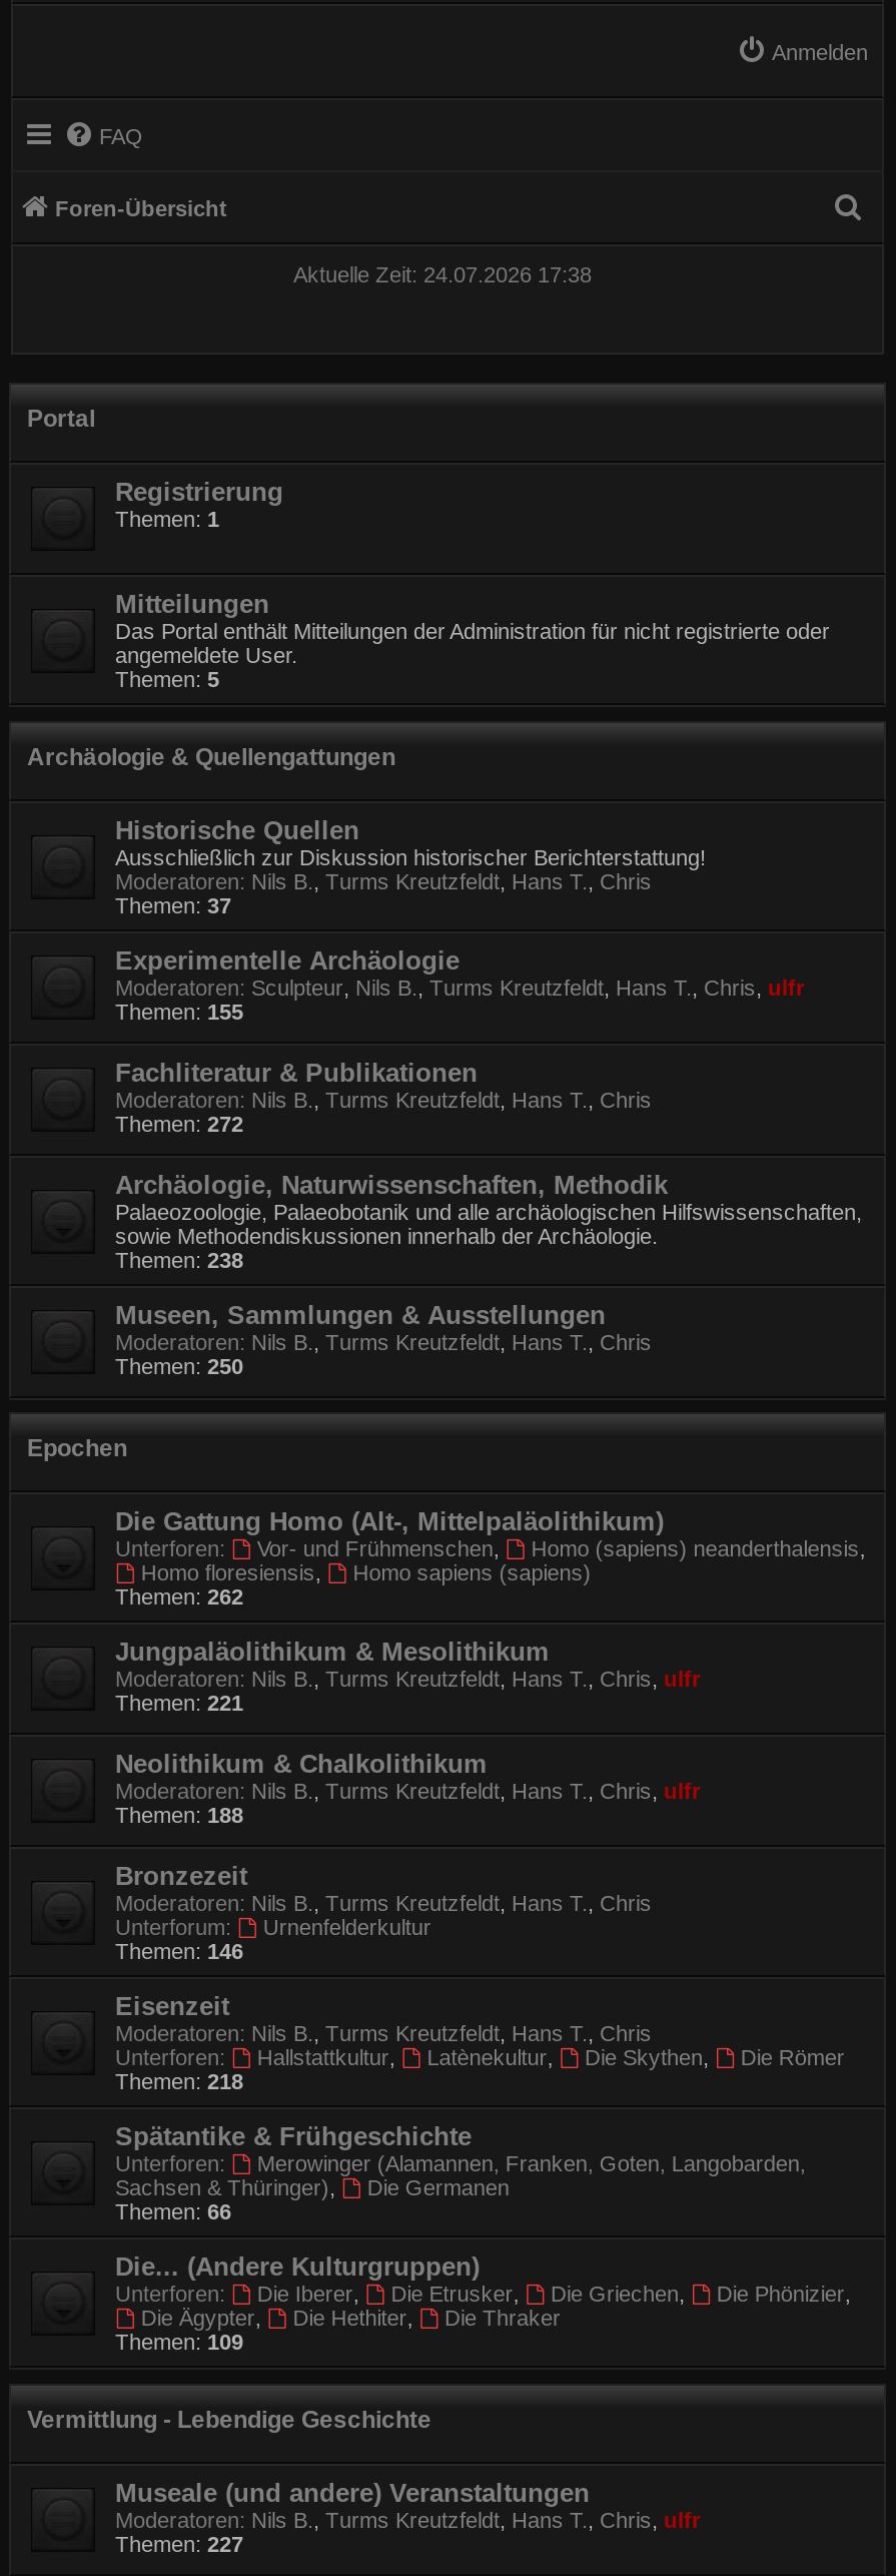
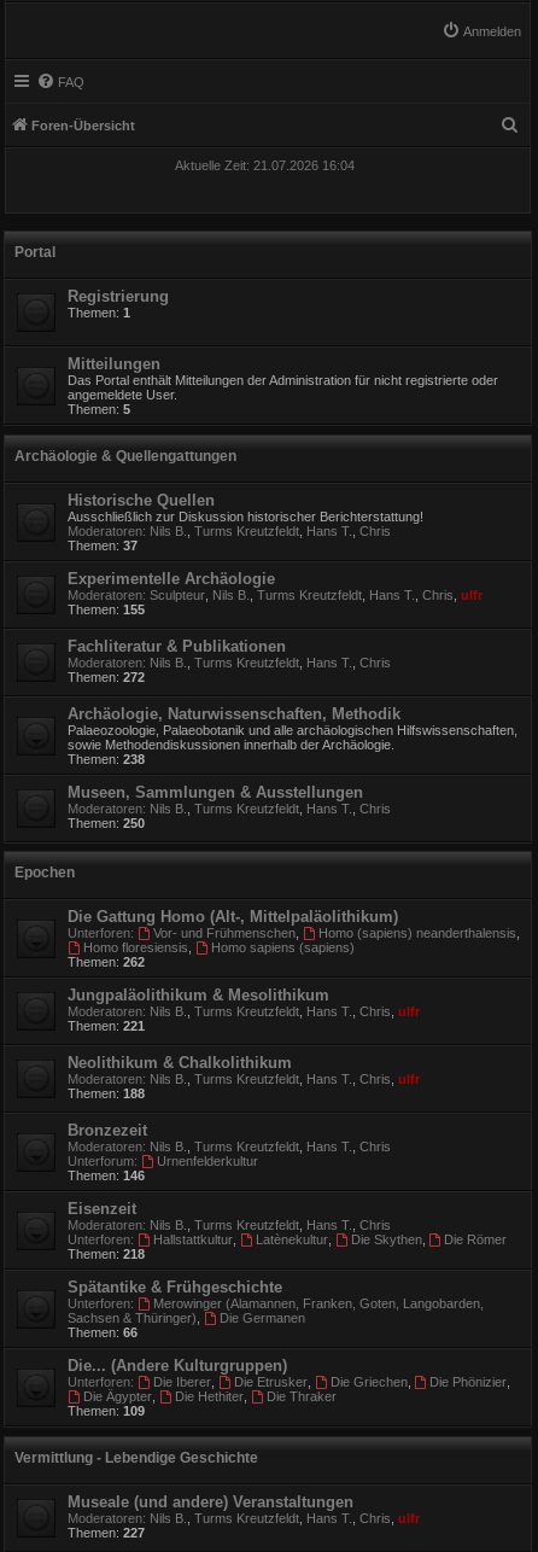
- Aktuelle Zeit: 24.07.2026 17:38
+ Aktuelle Zeit: 21.07.2026 16:04
